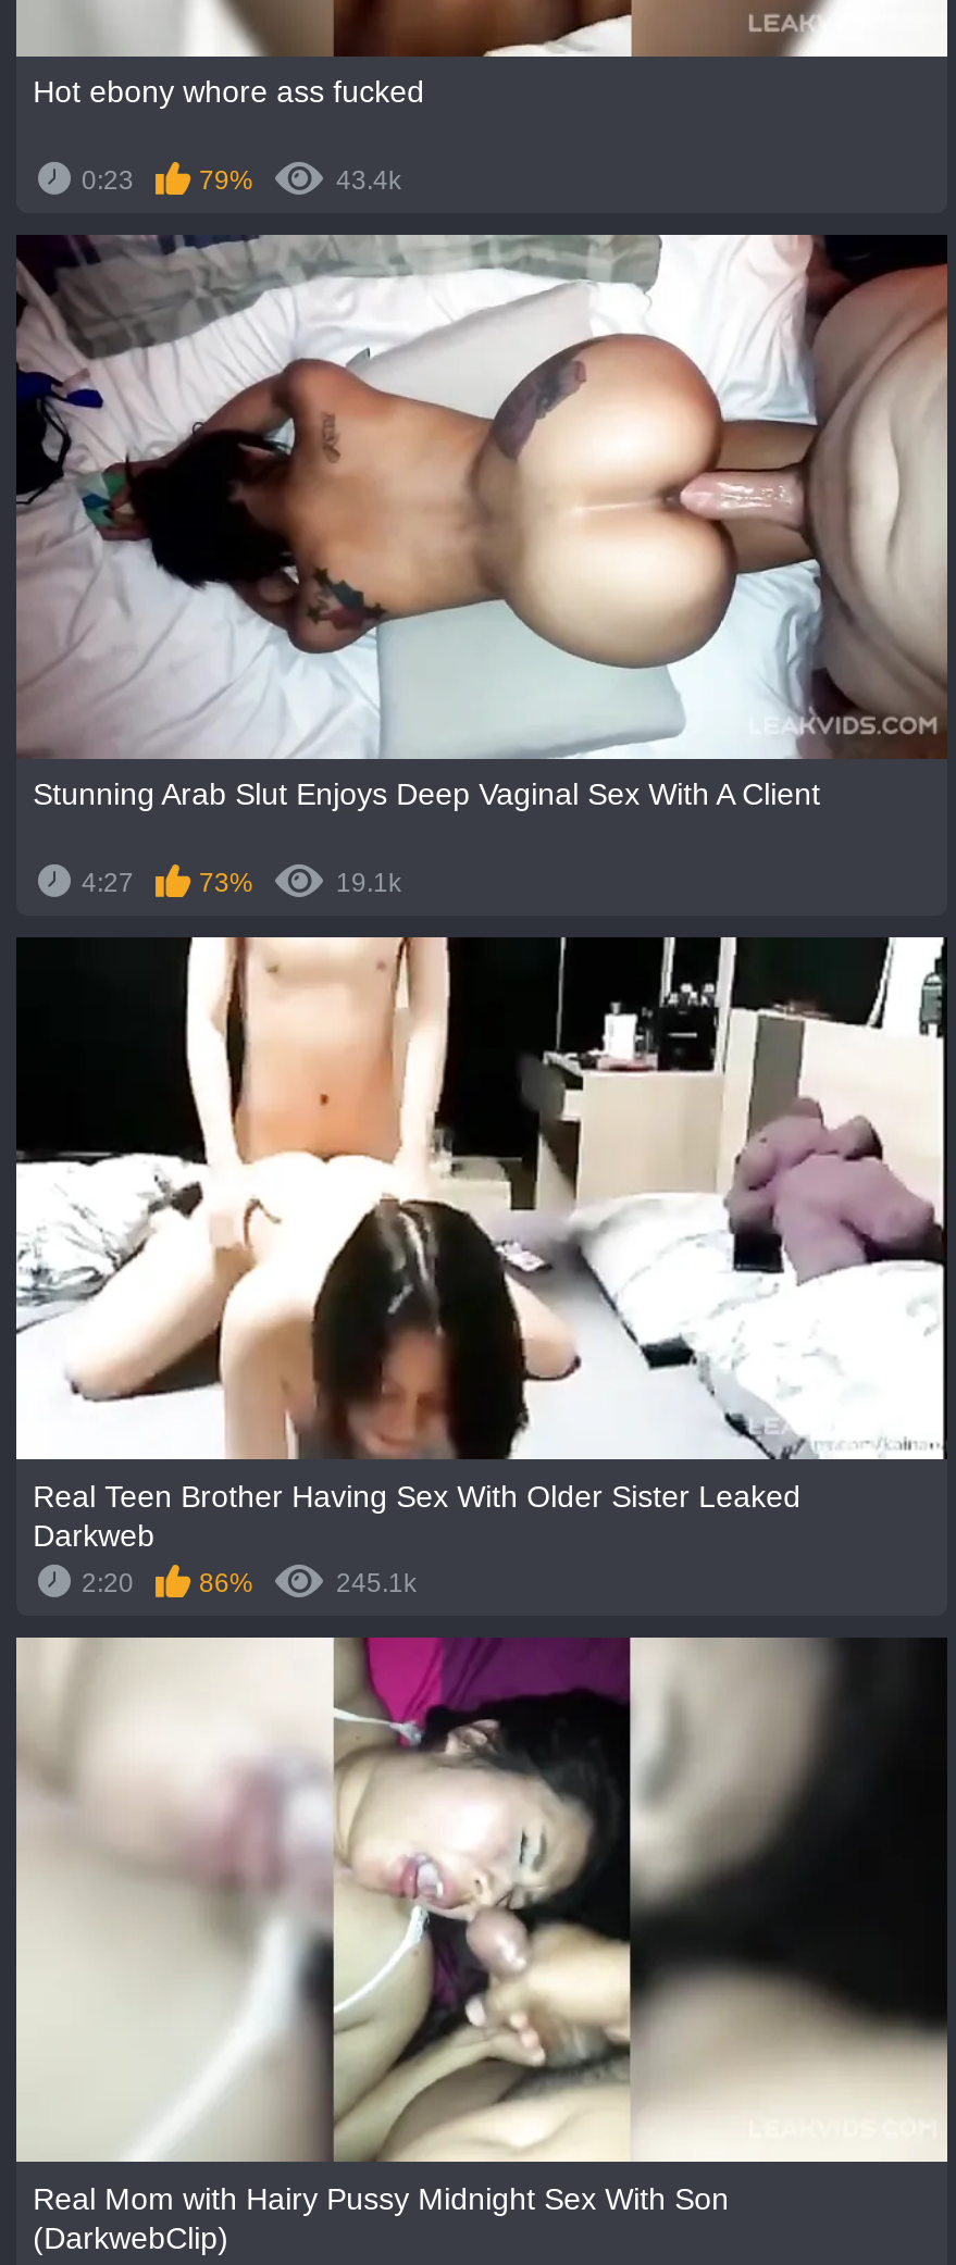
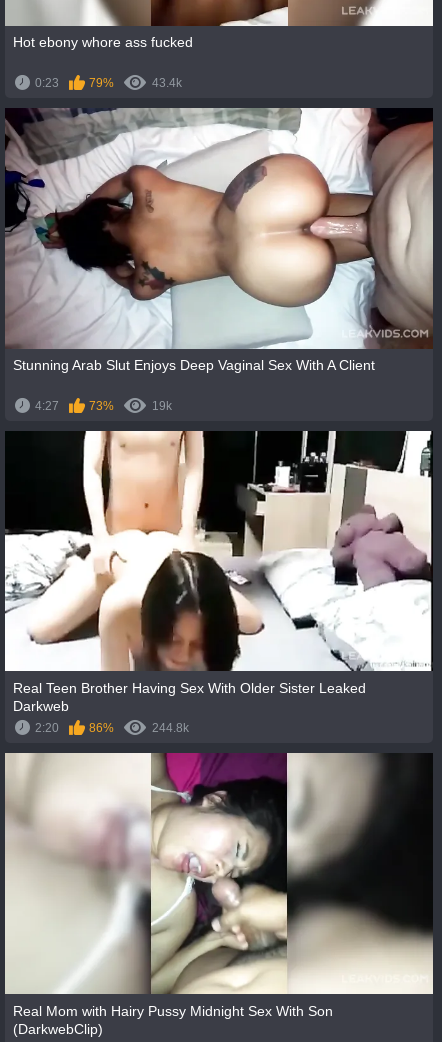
- 19.1k
+ 19k

- 245.1k
+ 244.8k
